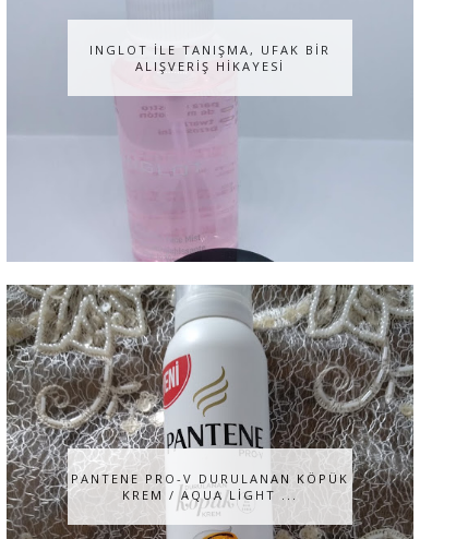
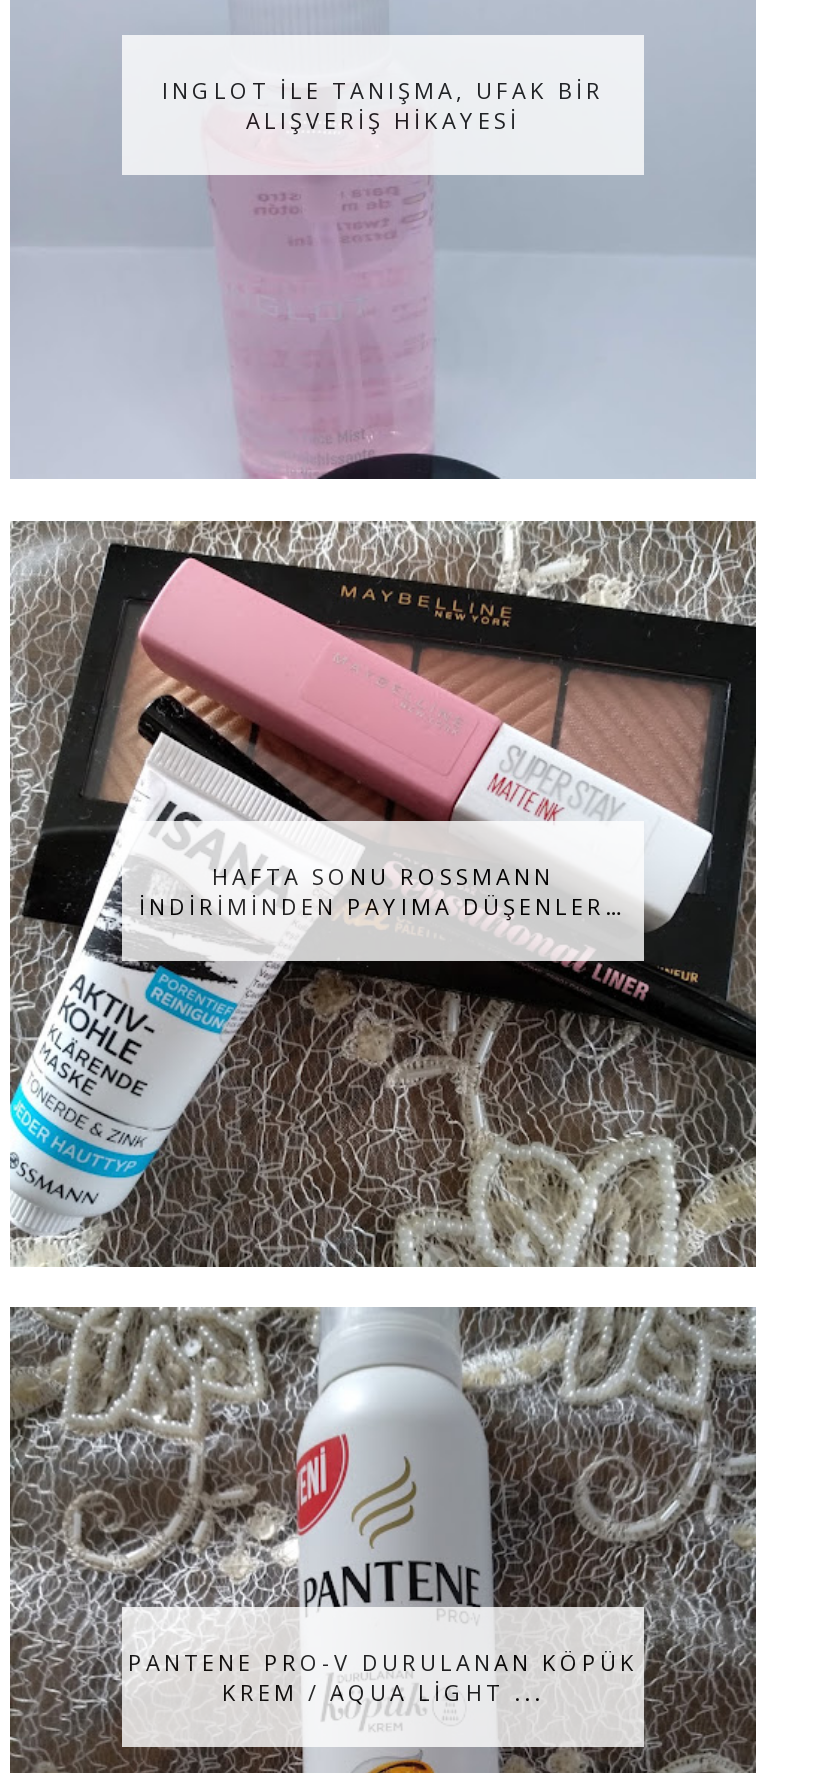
+ [image]
+ HAFTA SONU ROSSMANN
+ İNDİRİMİNDEN PAYIMA DÜŞENLER…
